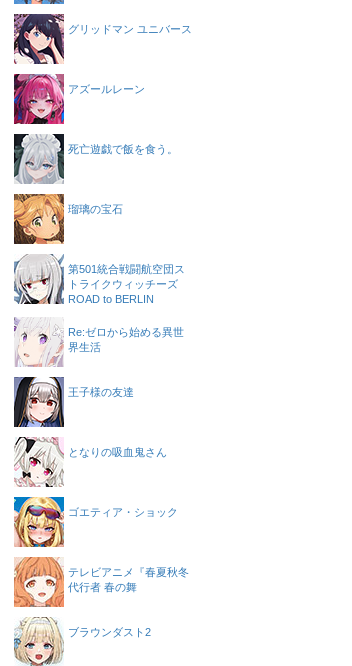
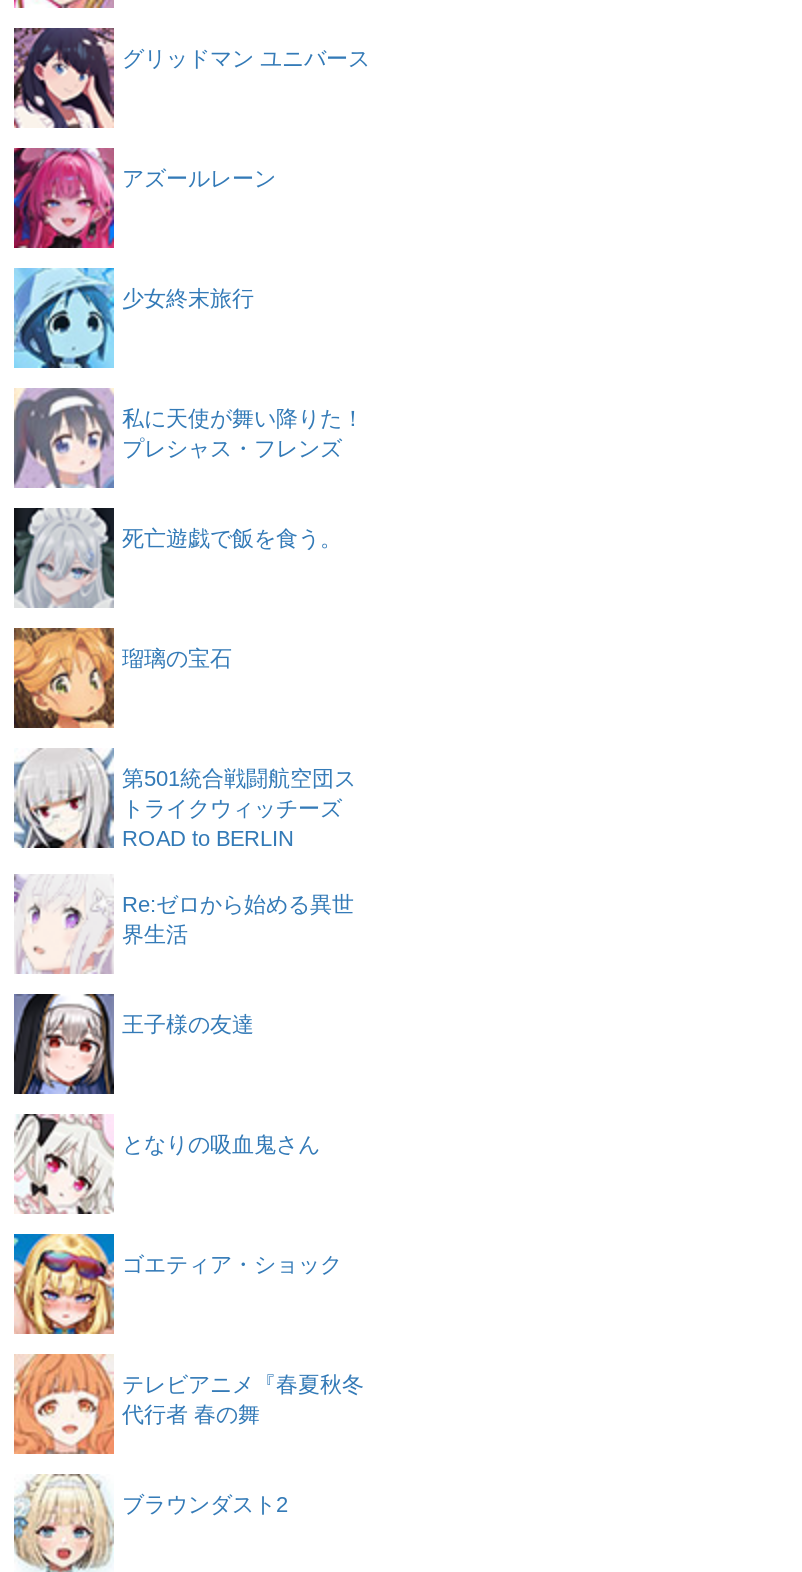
+ [image]
+ 少女終末旅行

+ [image]
+ 私に天使が舞い降りた！
+ プレシャス・フレンズ
